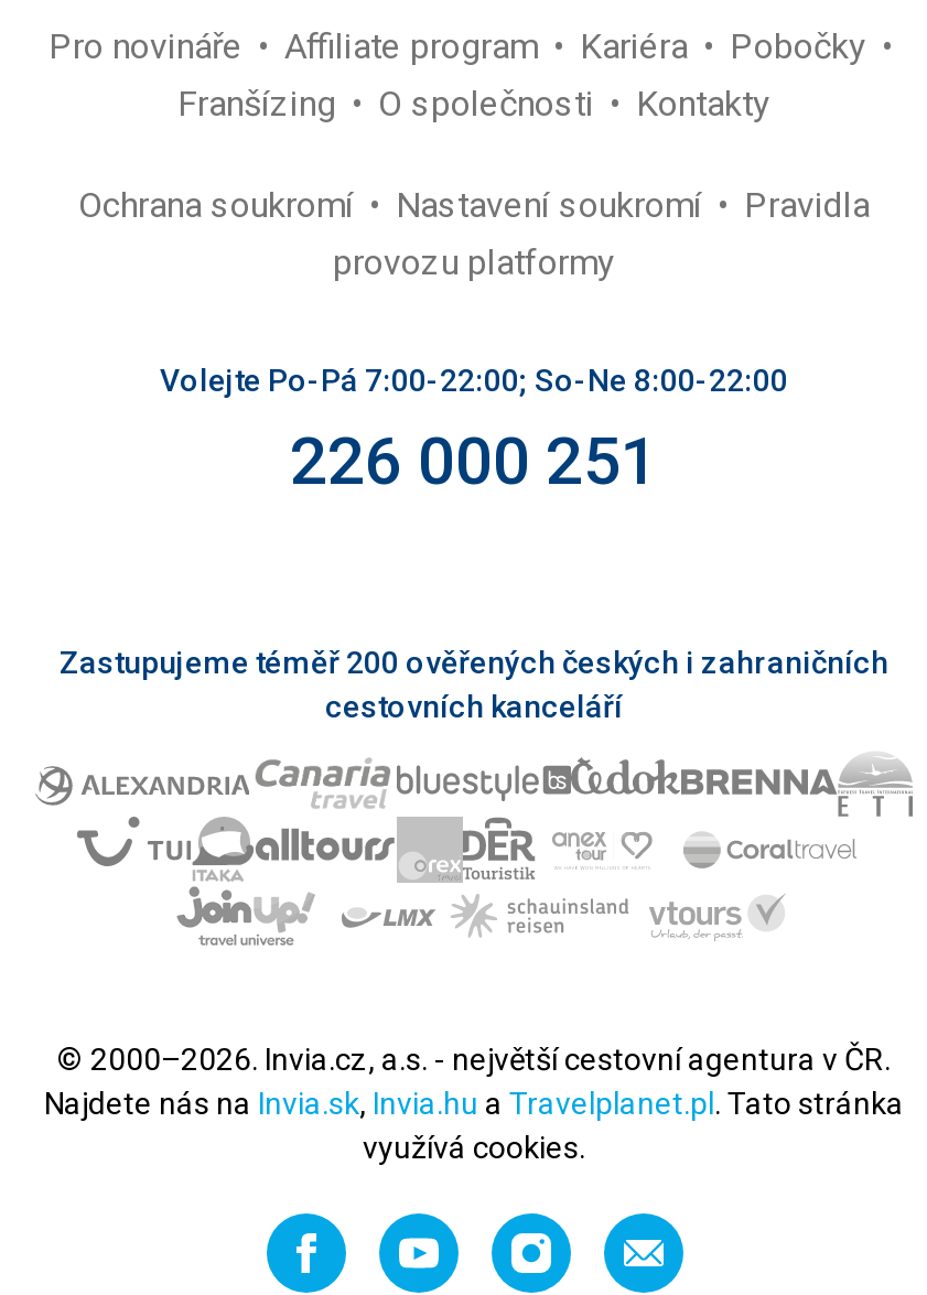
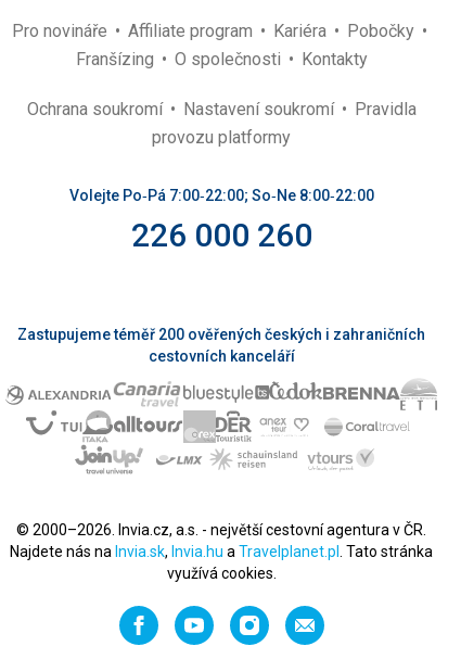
- Volejte Po-Pá 7:00-22:00; So-Ne 8:00-22:00
+ Volejte Po‑Pá 7:00‑22:00; So‑Ne 8:00‑22:00

- 226 000 251
+ 226 000 260
